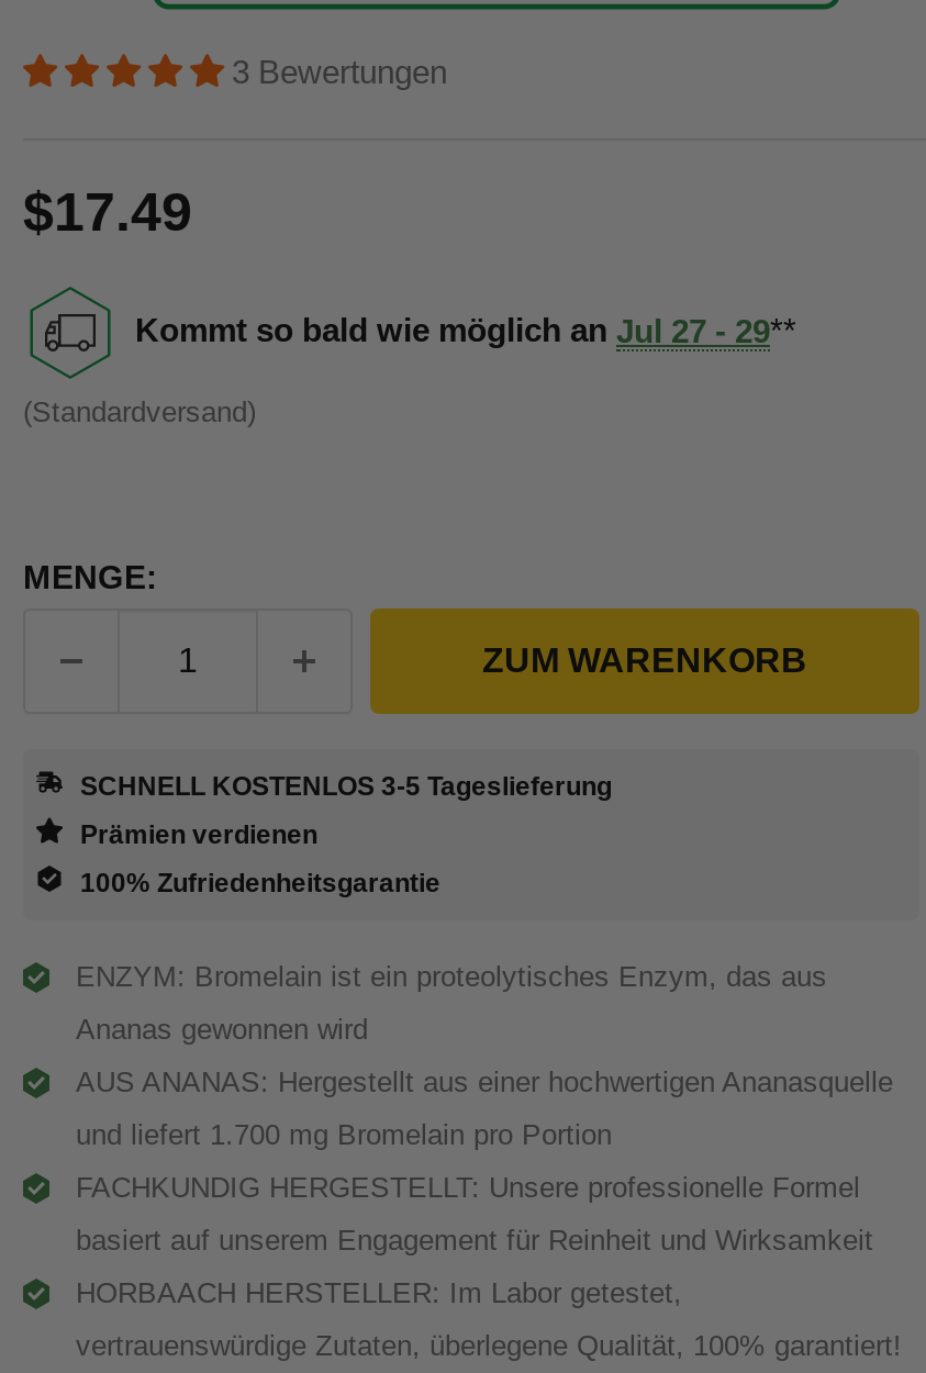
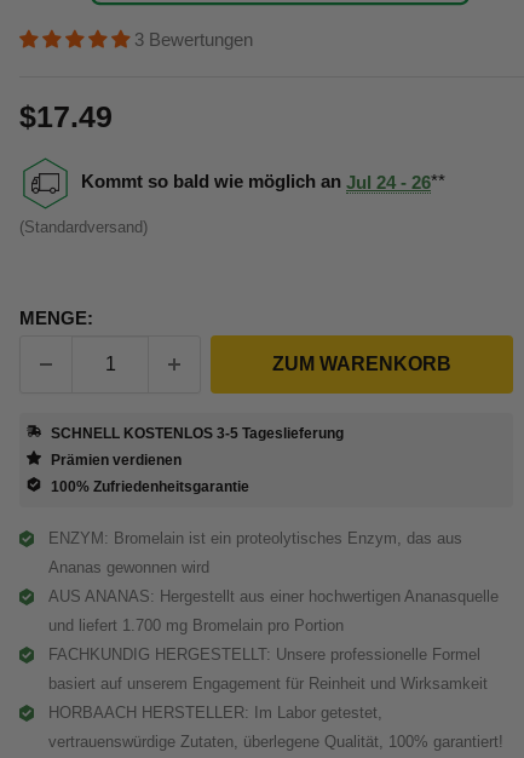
- Kommt so bald wie möglich an Jul 27 - 29**
+ Kommt so bald wie möglich an Jul 24 - 26**
